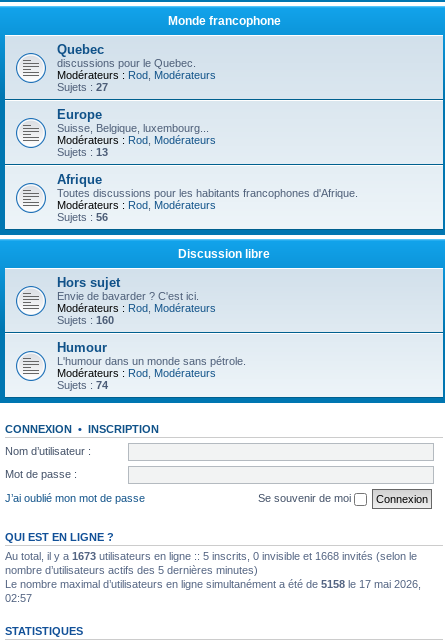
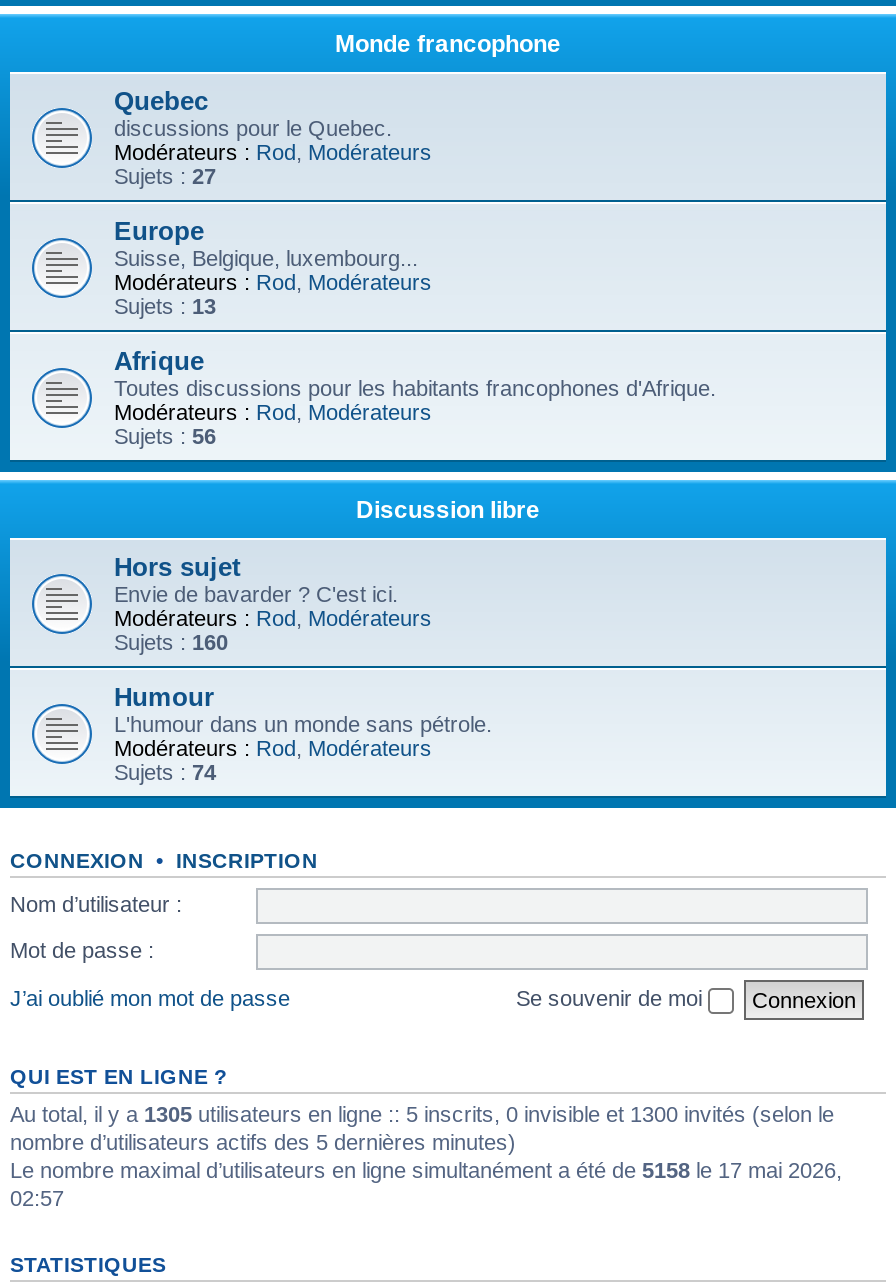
- Au total, il y a 1673 utilisateurs en ligne :: 5 inscrits, 0 invisible et 1668 invités (selon le
+ Au total, il y a 1305 utilisateurs en ligne :: 5 inscrits, 0 invisible et 1300 invités (selon le
